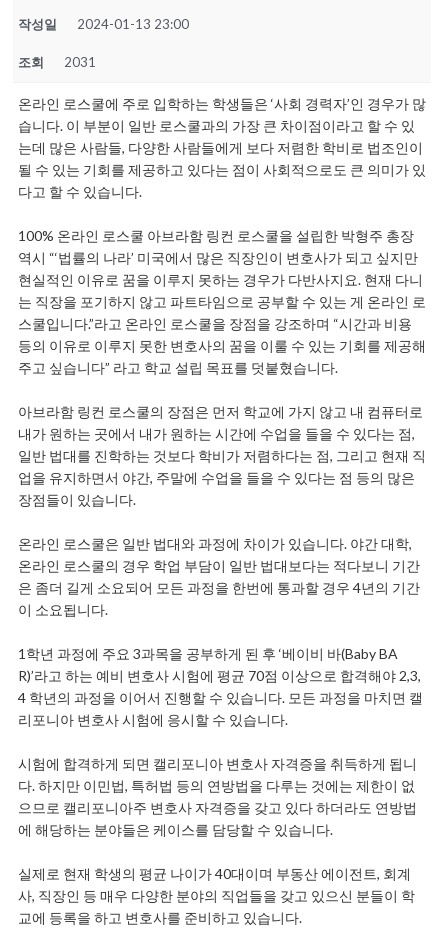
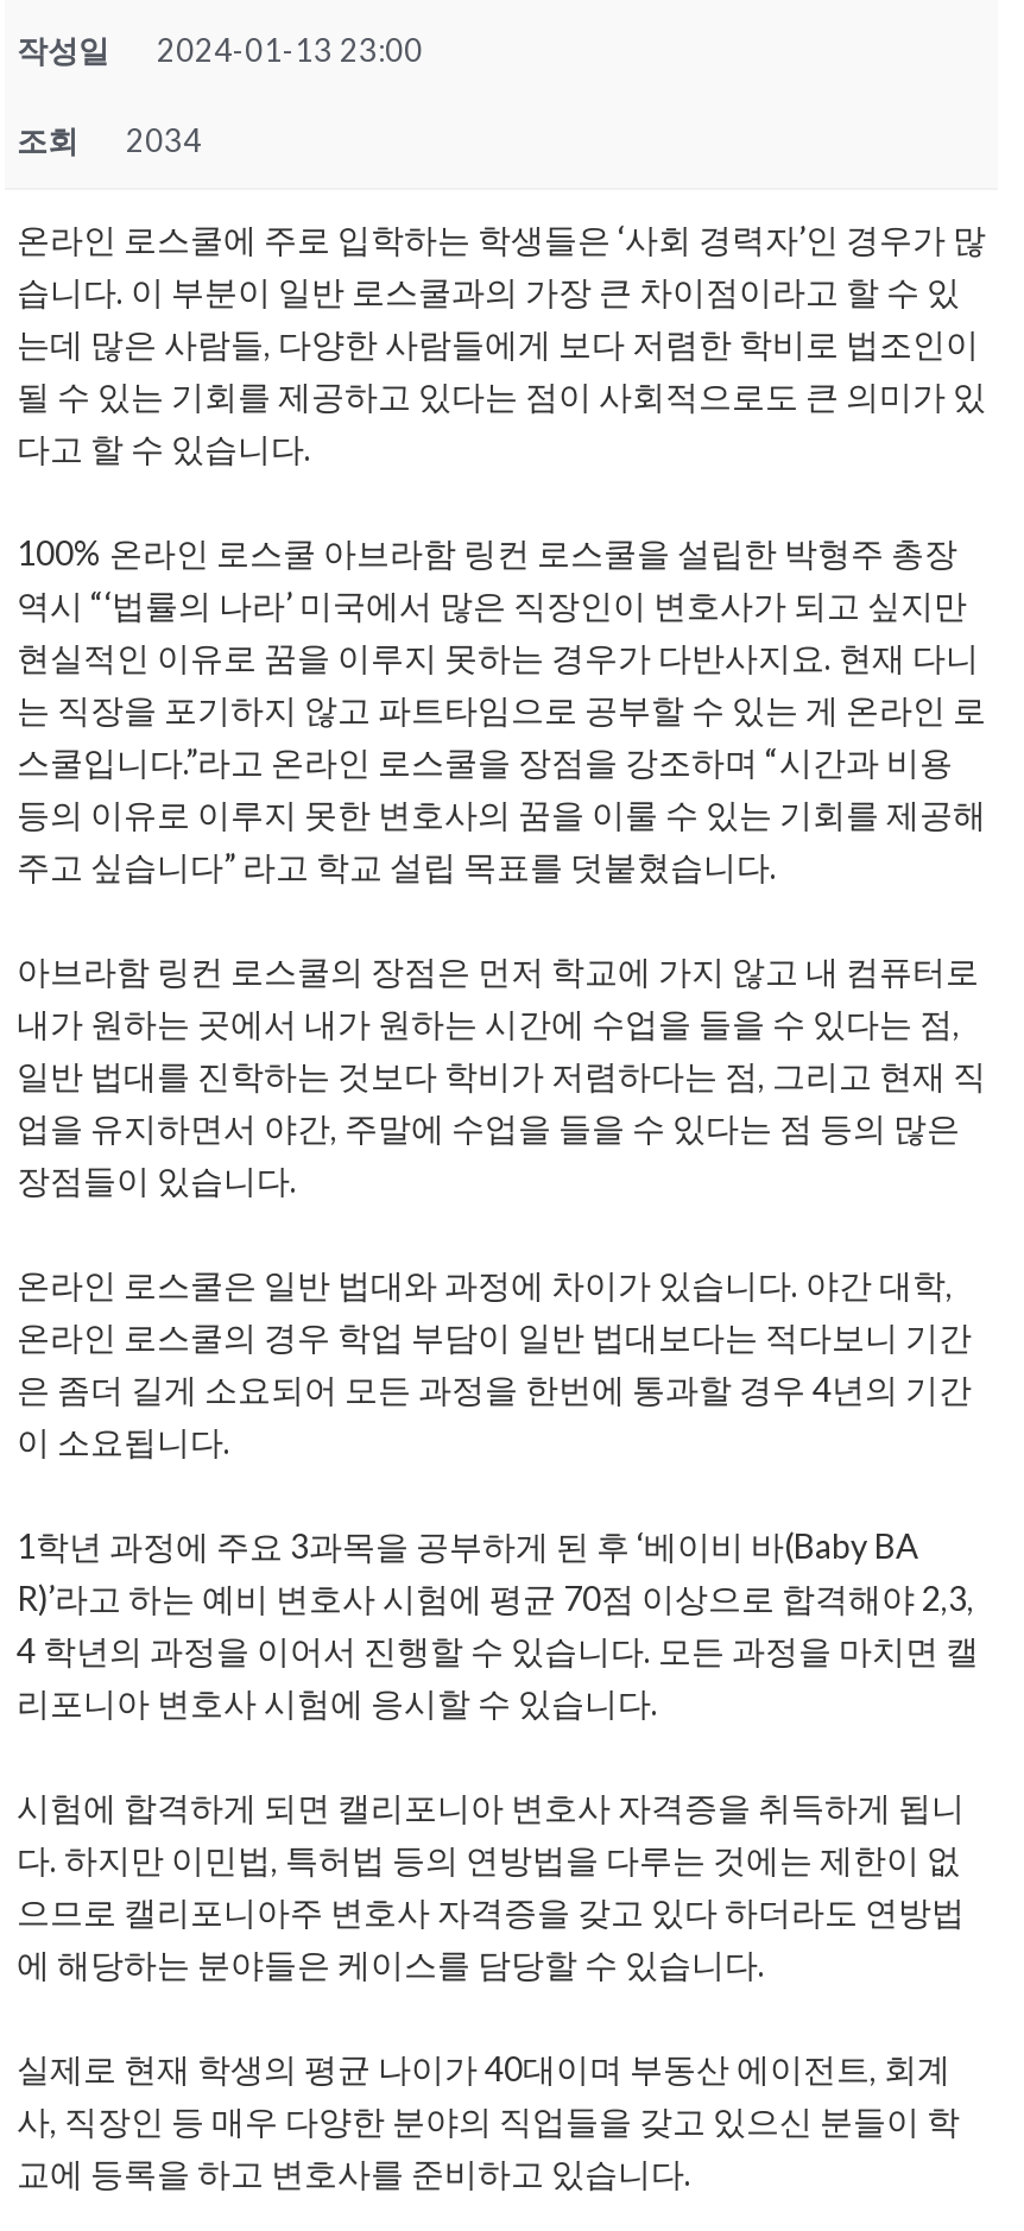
- 조회 2031
+ 조회 2034
